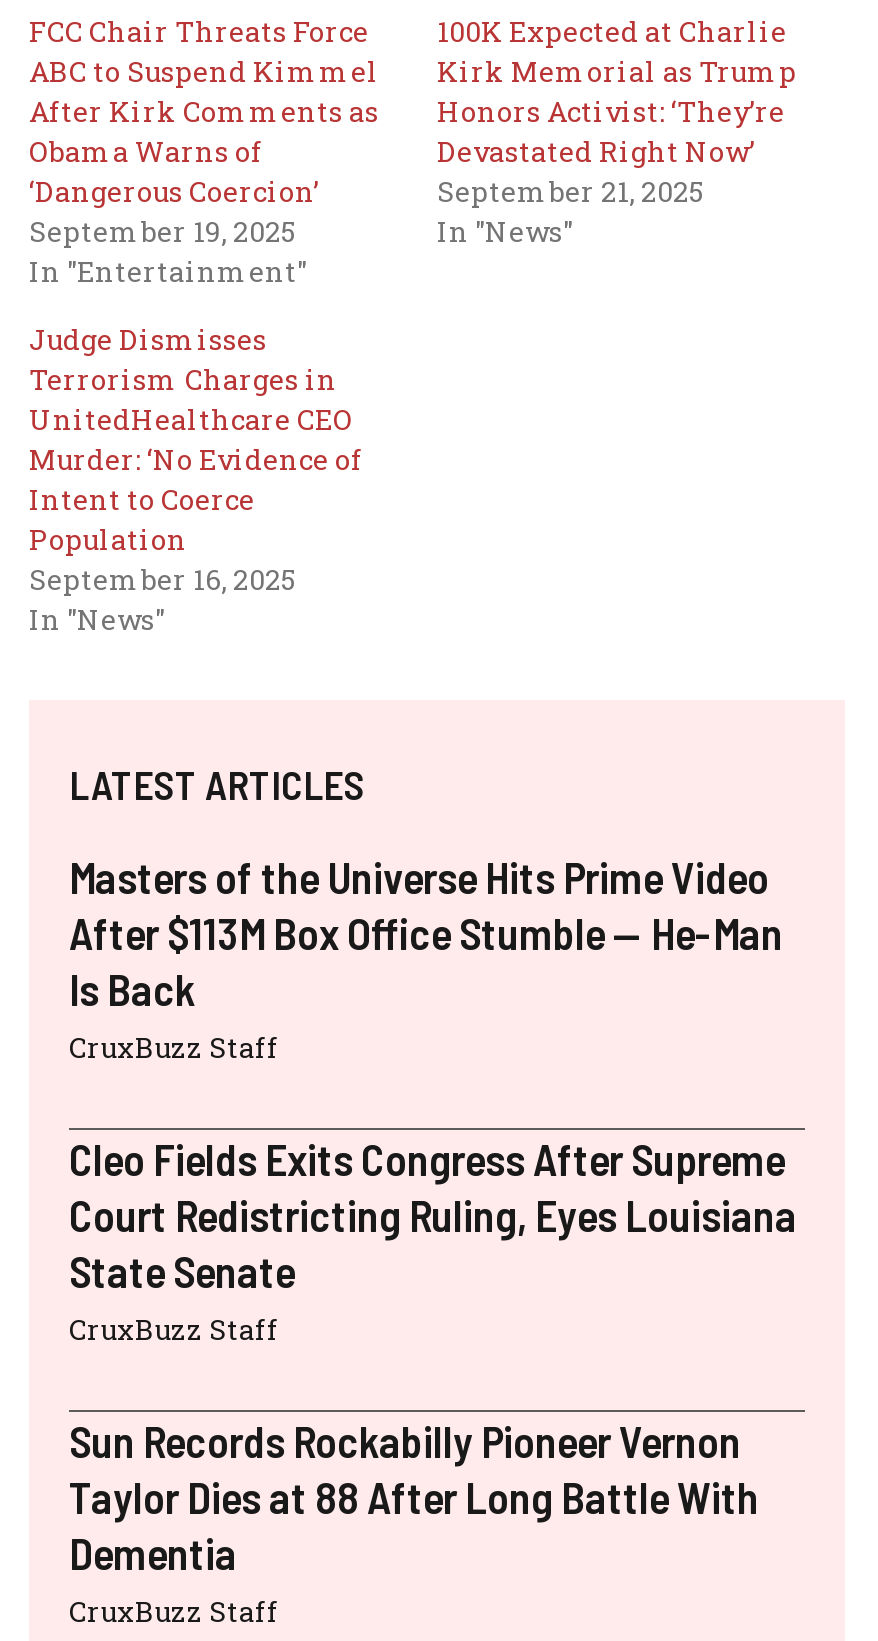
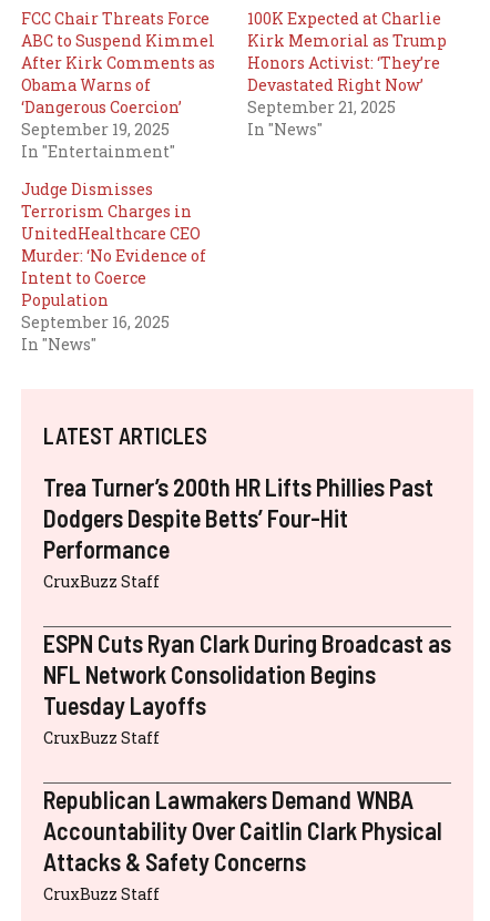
- Masters of the Universe Hits Prime Video
- After $113M Box Office Stumble — He-Man
- Is Back
+ Trea Turner’s 200th HR Lifts Phillies Past
+ Dodgers Despite Betts’ Four-Hit
+ Performance

- Cleo Fields Exits Congress After Supreme
- Court Redistricting Ruling, Eyes Louisiana
- State Senate
+ ESPN Cuts Ryan Clark During Broadcast as
+ NFL Network Consolidation Begins
+ Tuesday Layoffs

- Sun Records Rockabilly Pioneer Vernon
- Taylor Dies at 88 After Long Battle With
- Dementia
+ Republican Lawmakers Demand WNBA
+ Accountability Over Caitlin Clark Physical
+ Attacks & Safety Concerns
